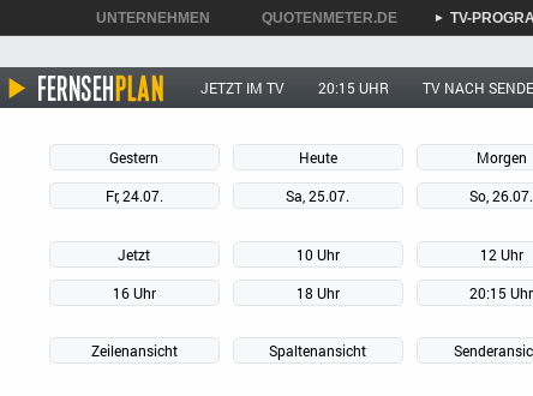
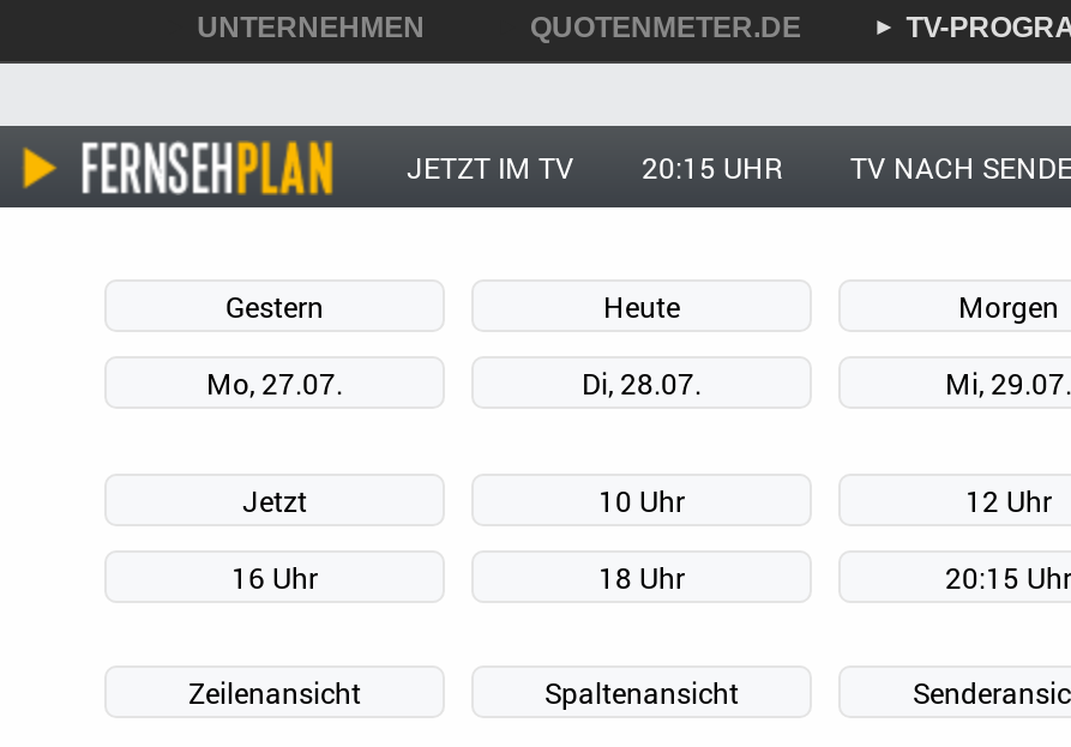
- Fr, 24.07.
- Sa, 25.07.
- So, 26.07.
+ Mo, 27.07.
+ Di, 28.07.
+ Mi, 29.07.
